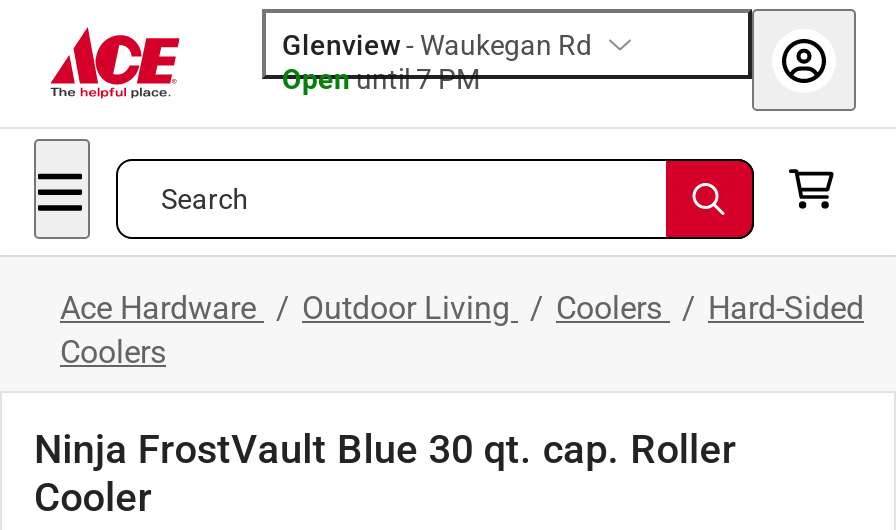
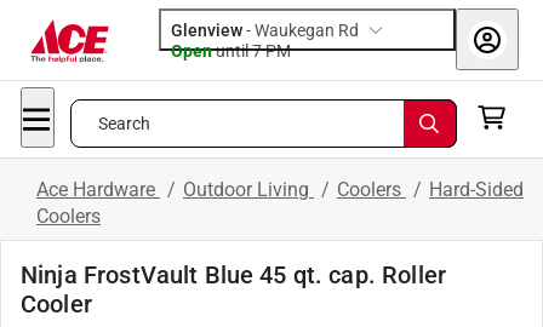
- Ninja FrostVault Blue 30 qt. cap. Roller
+ Ninja FrostVault Blue 45 qt. cap. Roller
